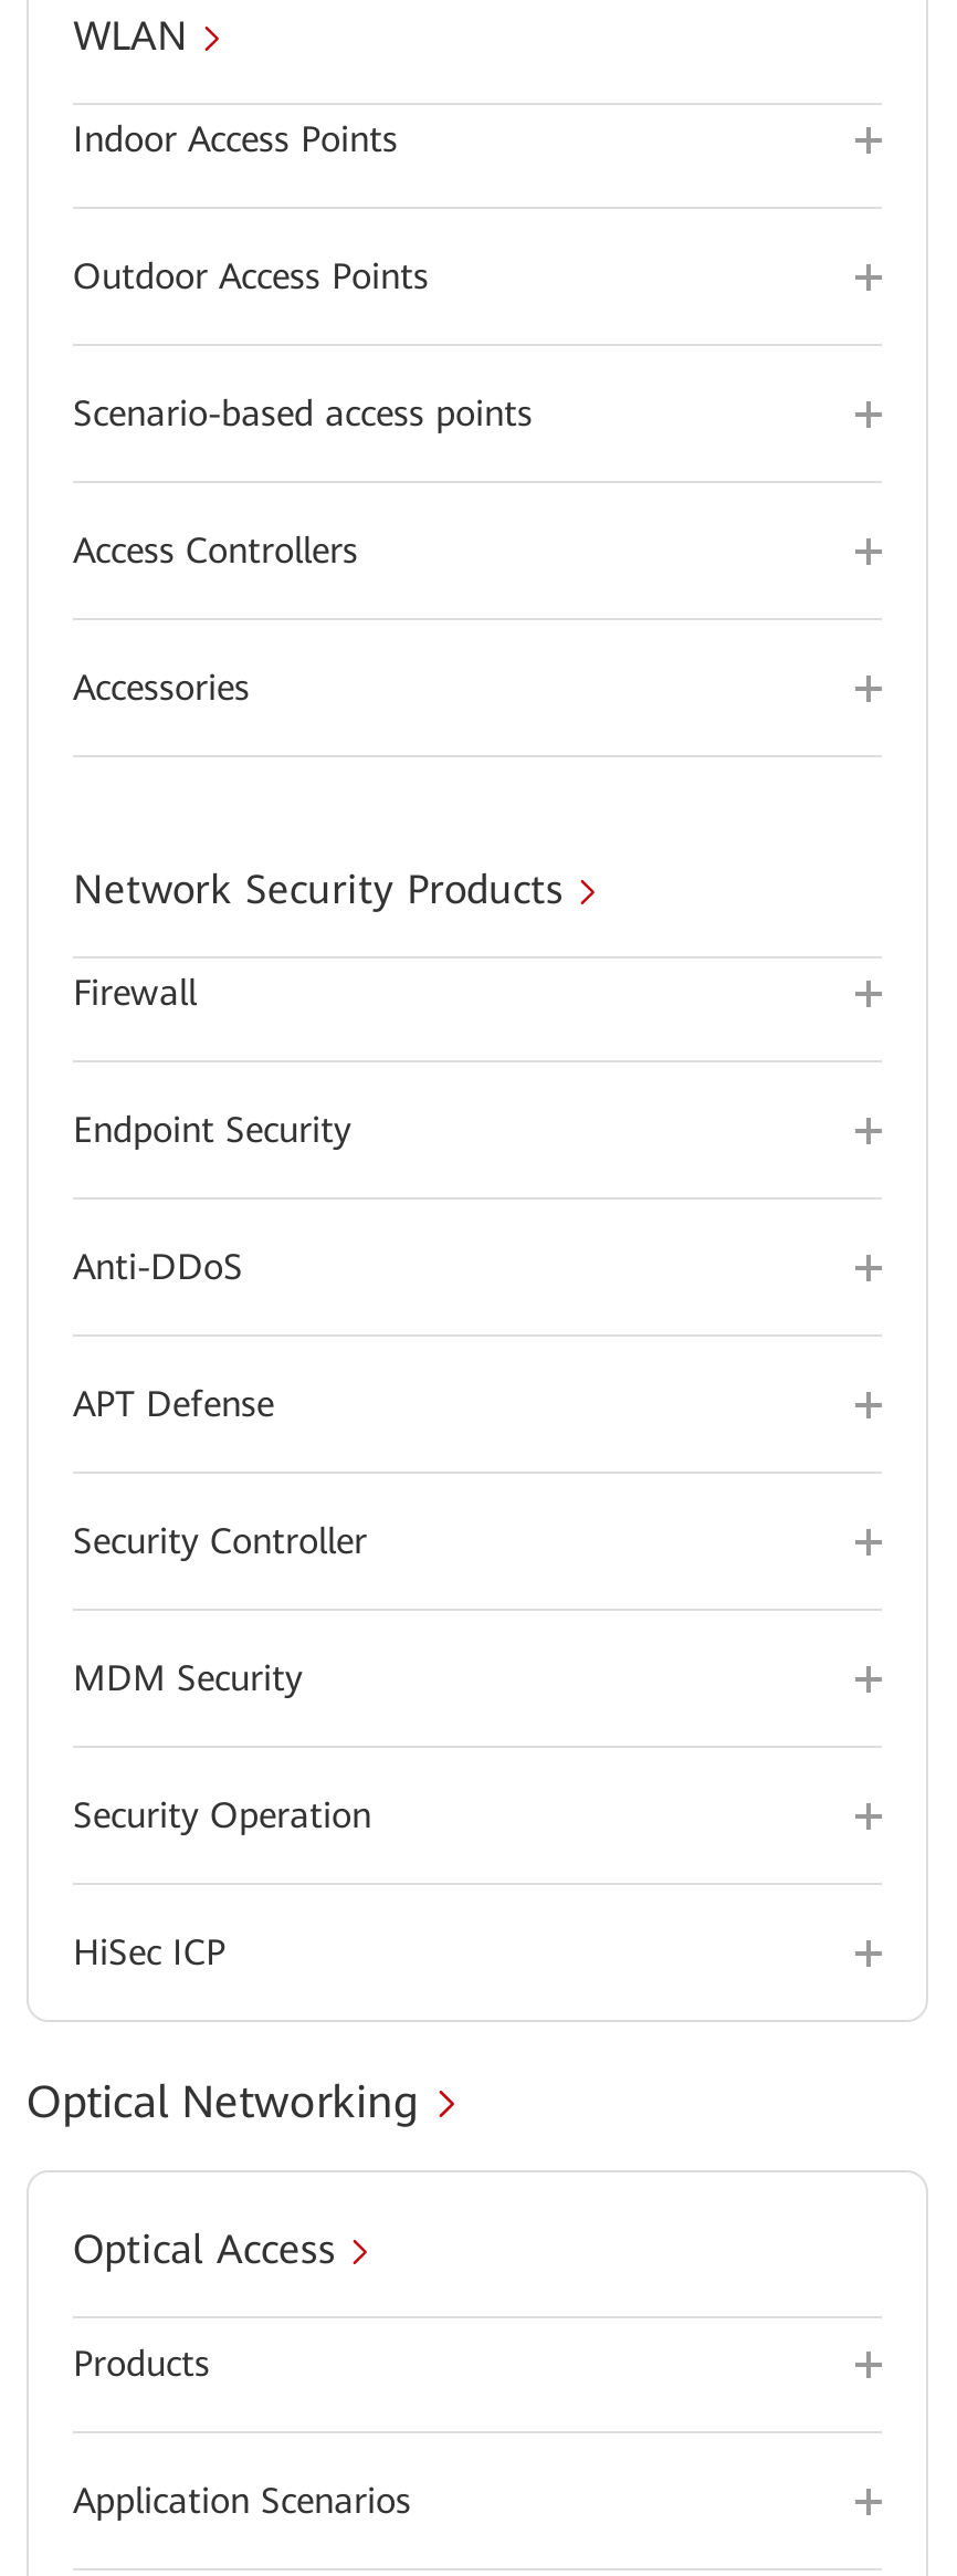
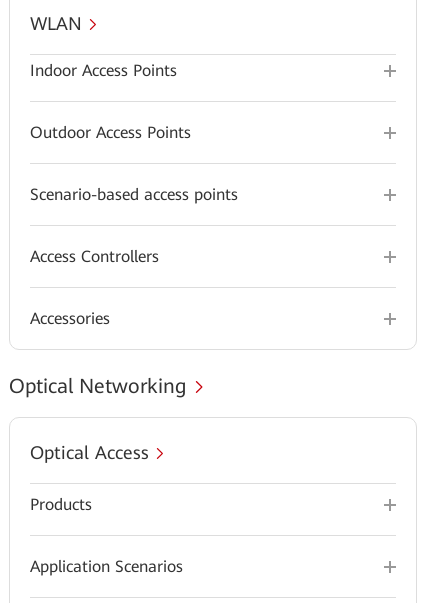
- Network Security Products
- Firewall
- Endpoint Security
- Anti-DDoS
- APT Defense
- Security Controller
- MDM Security
- Security Operation
- HiSec ICP
